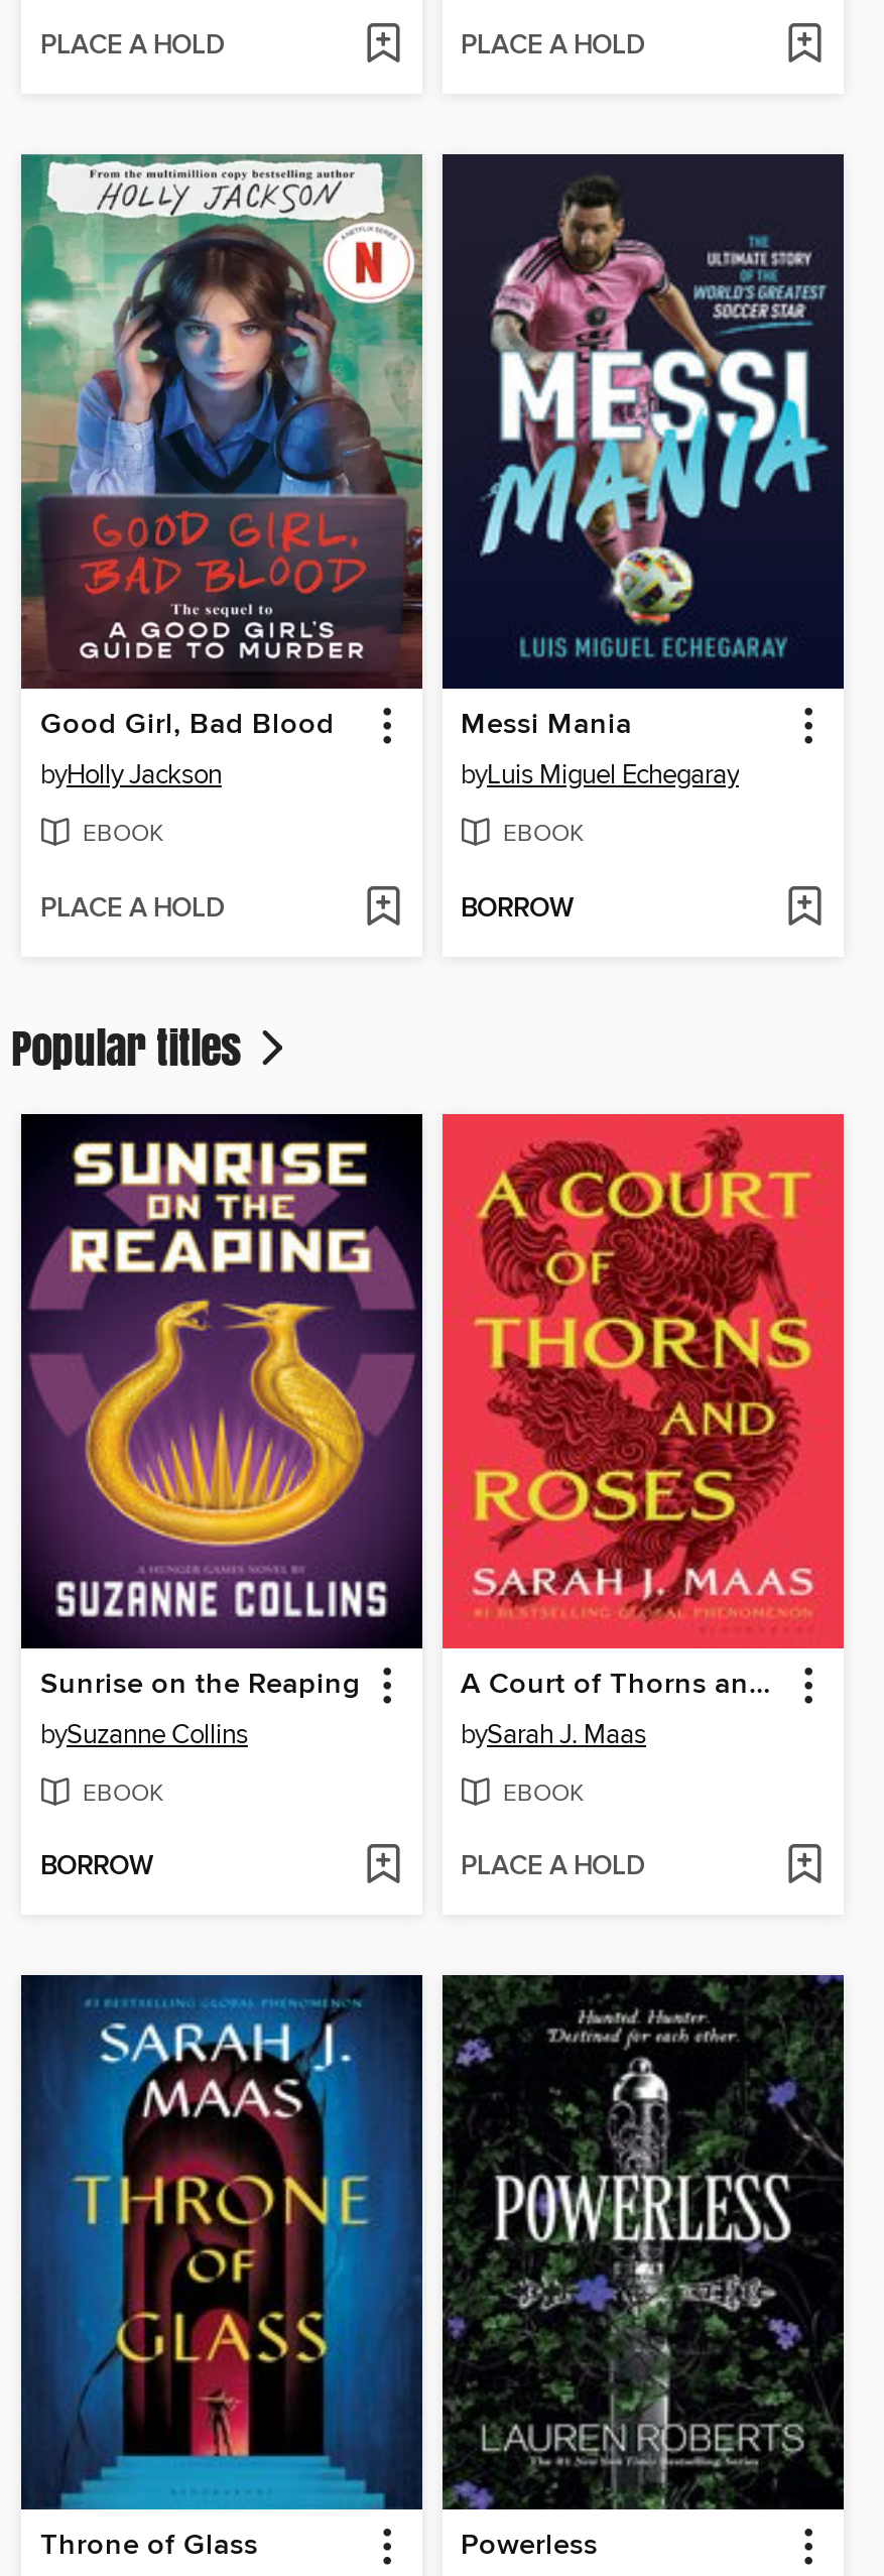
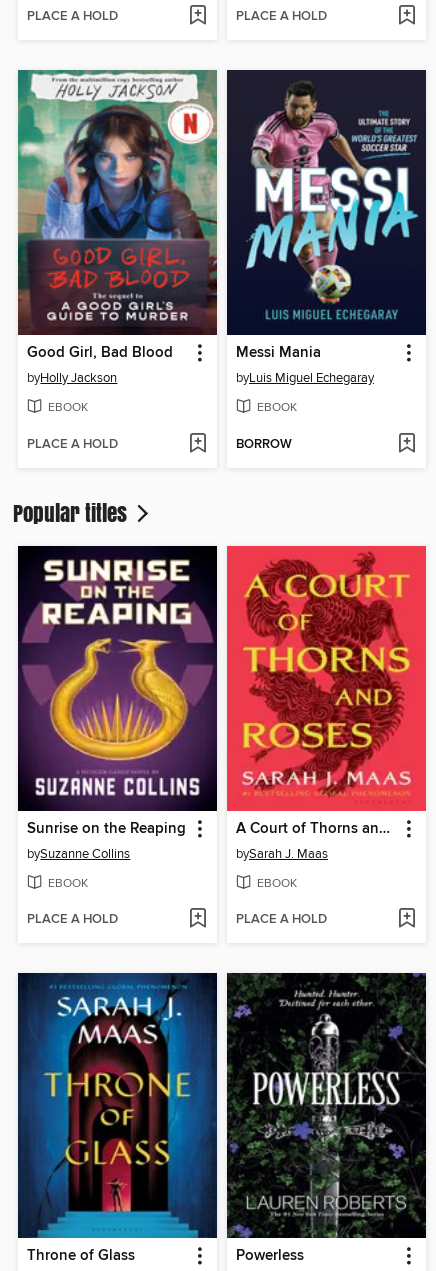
- BORROW
+ PLACE A HOLD
